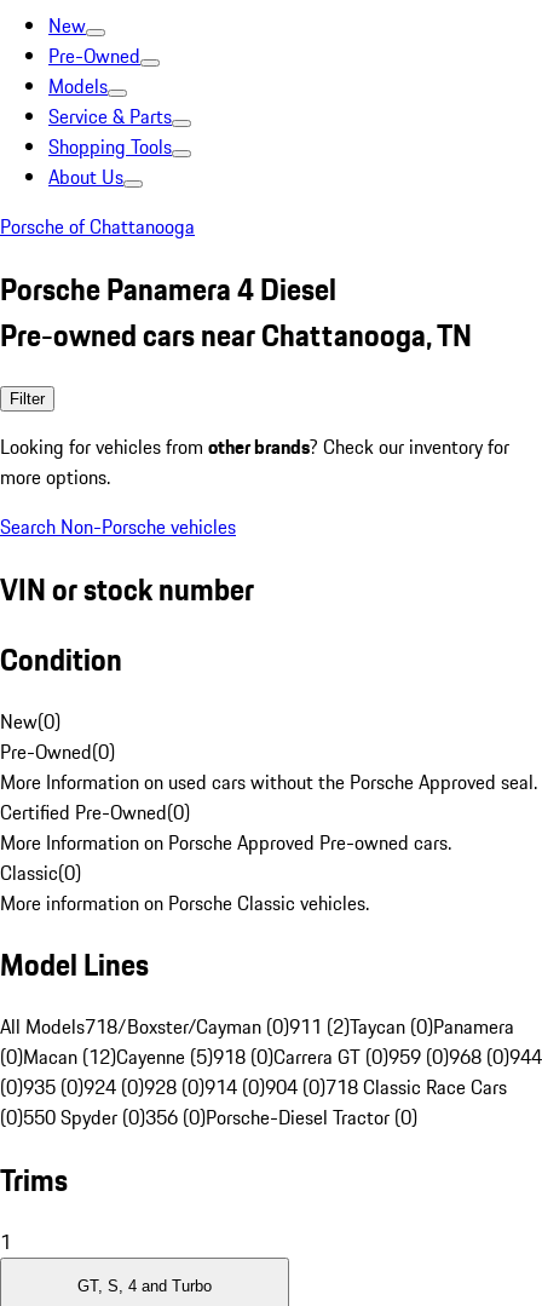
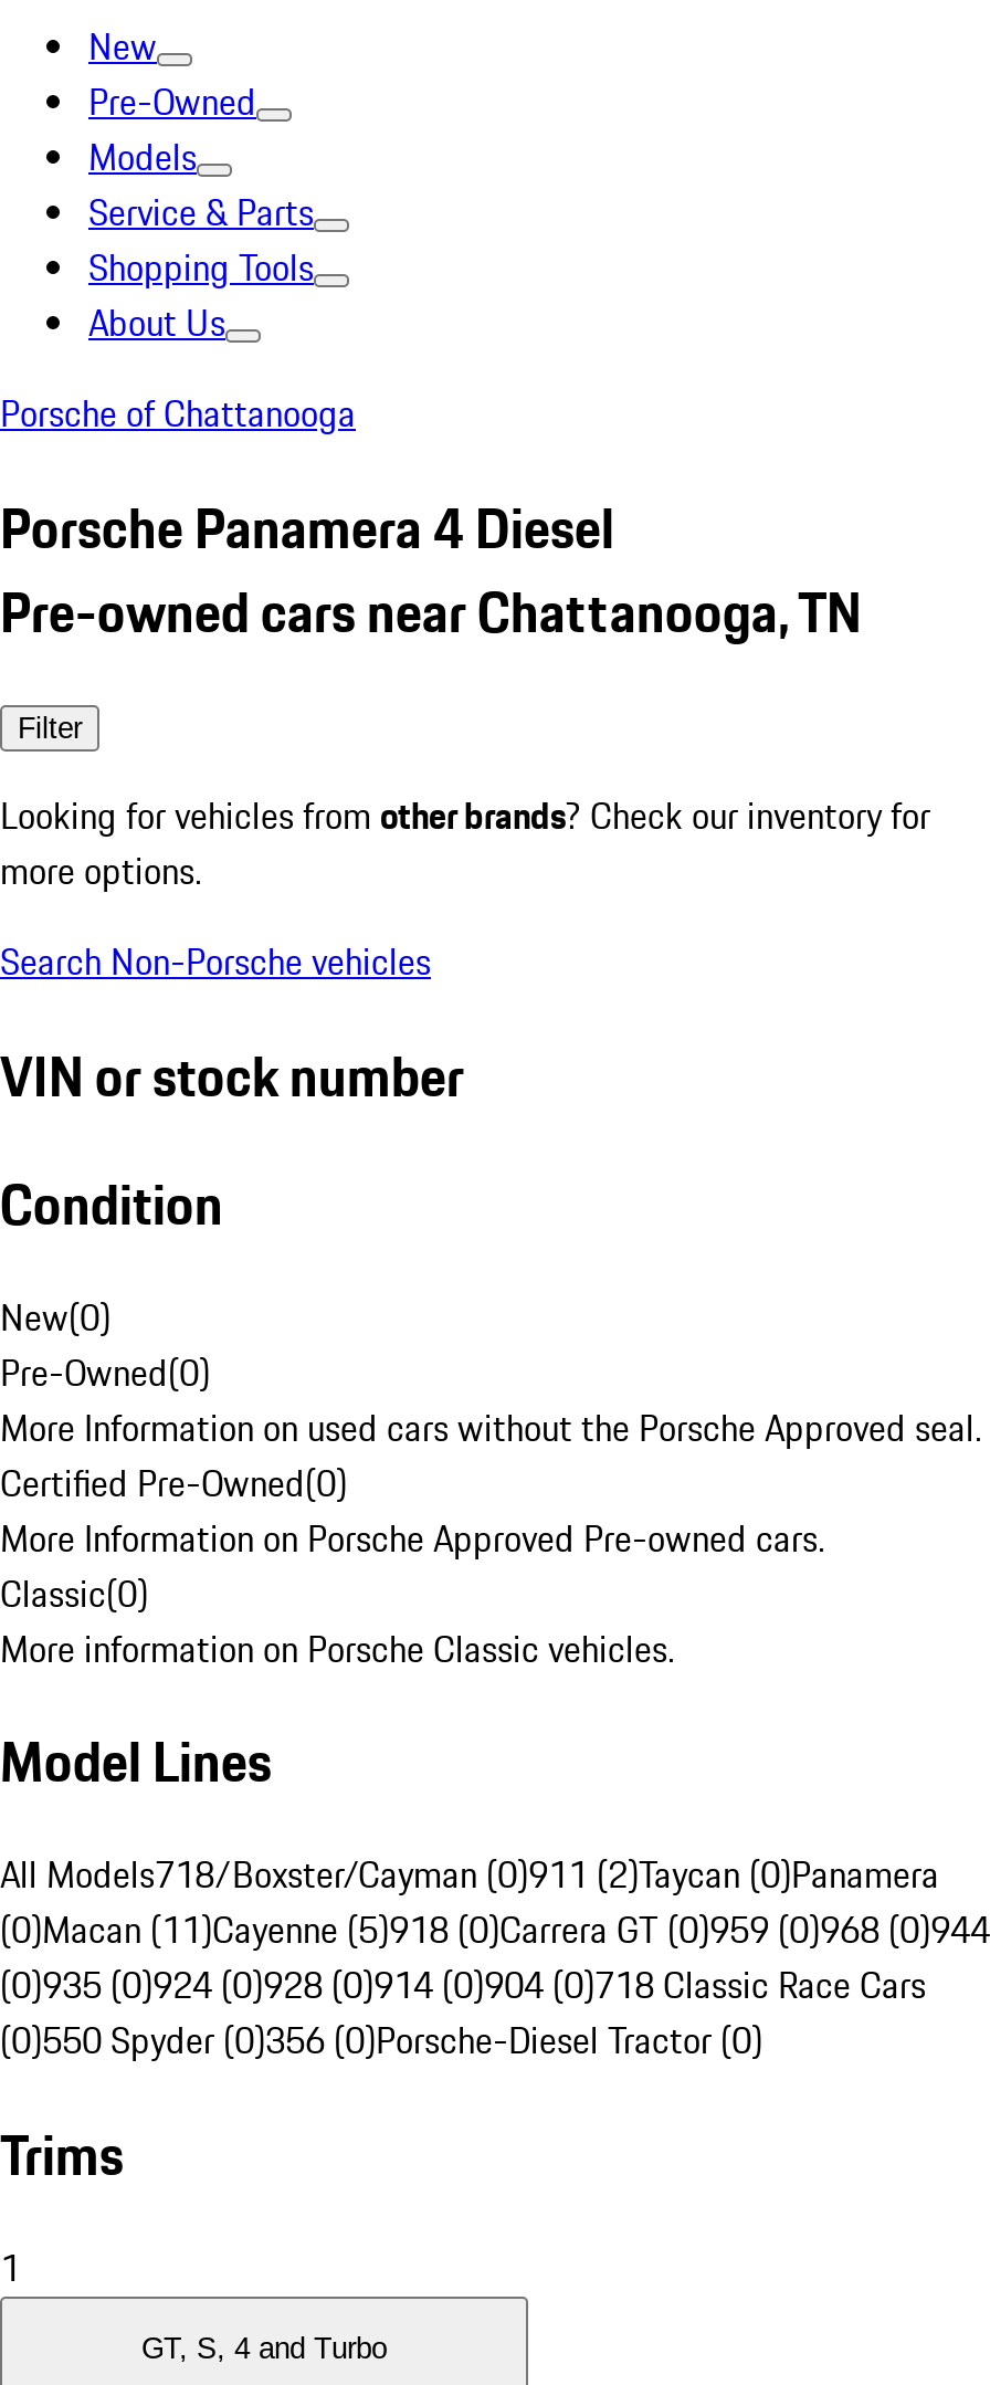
- (0)Macan (12)Cayenne (5)918 (0)Carrera GT (0)959 (0)968 (0)944
+ (0)Macan (11)Cayenne (5)918 (0)Carrera GT (0)959 (0)968 (0)944
